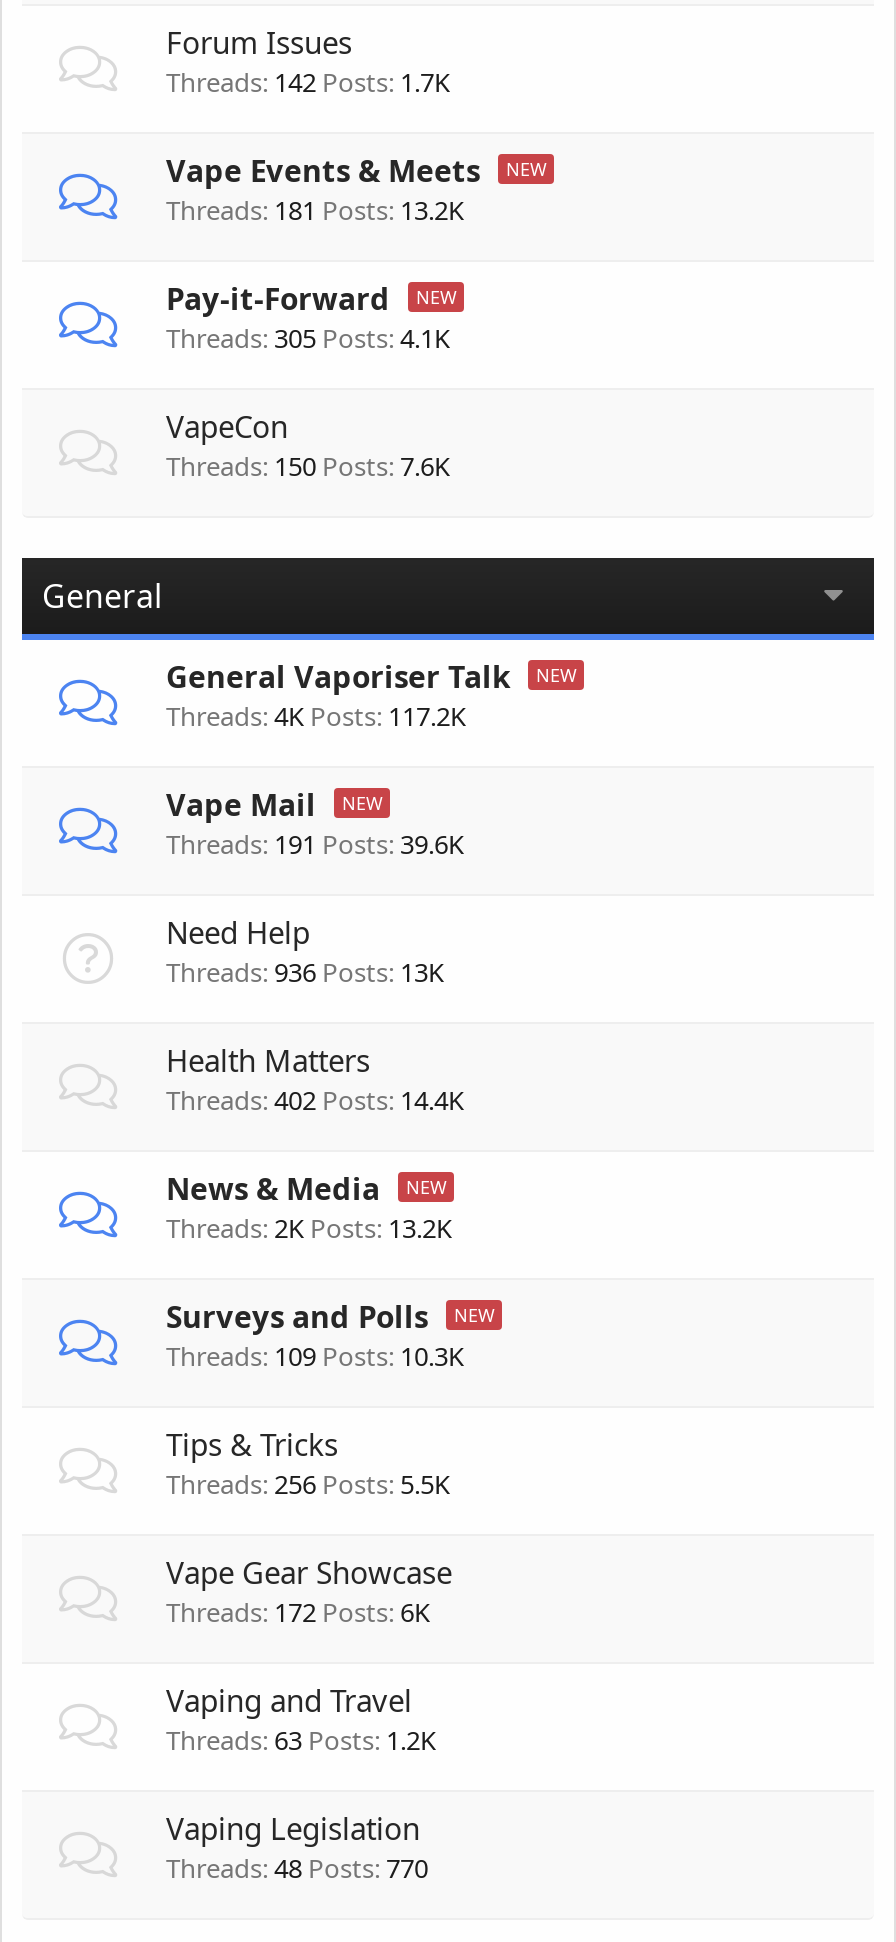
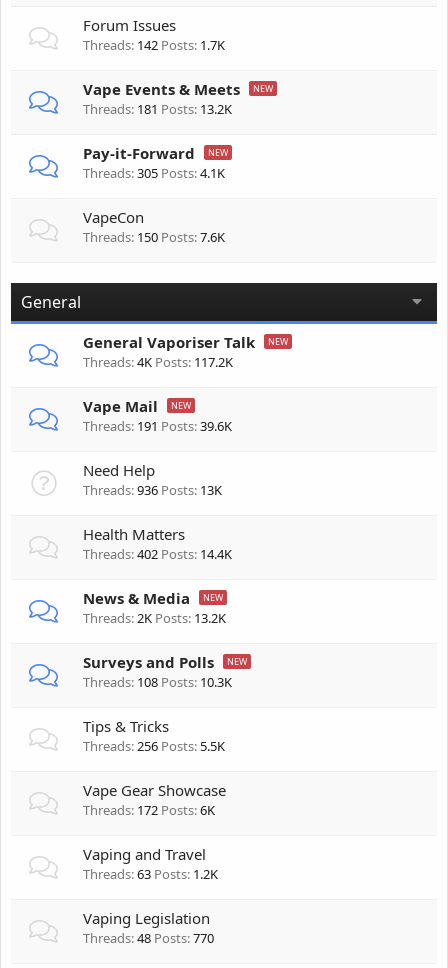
- Threads 109 Posts 10.3K
+ Threads 108 Posts 10.3K
